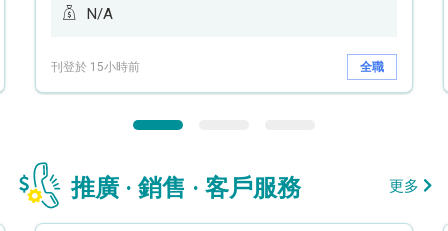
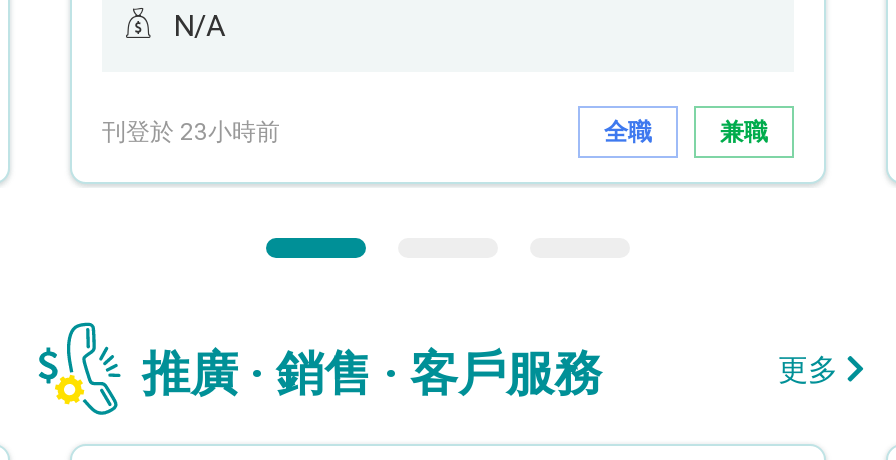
- 刊登於 15小時前
+ 刊登於 23小時前

+ 兼職
